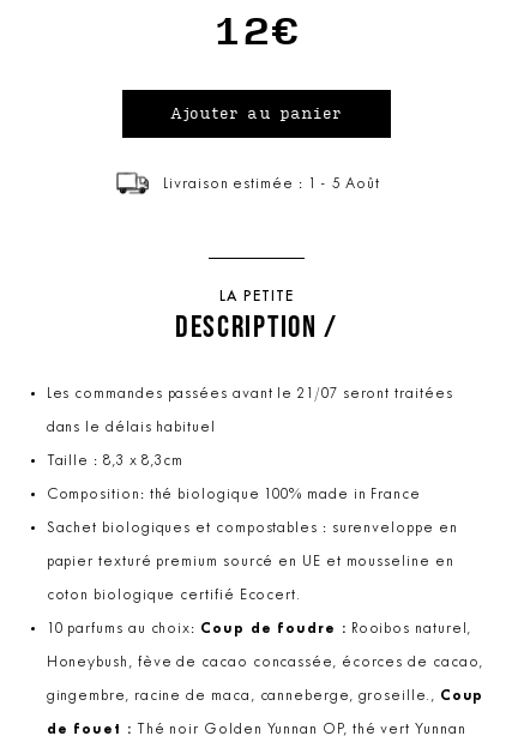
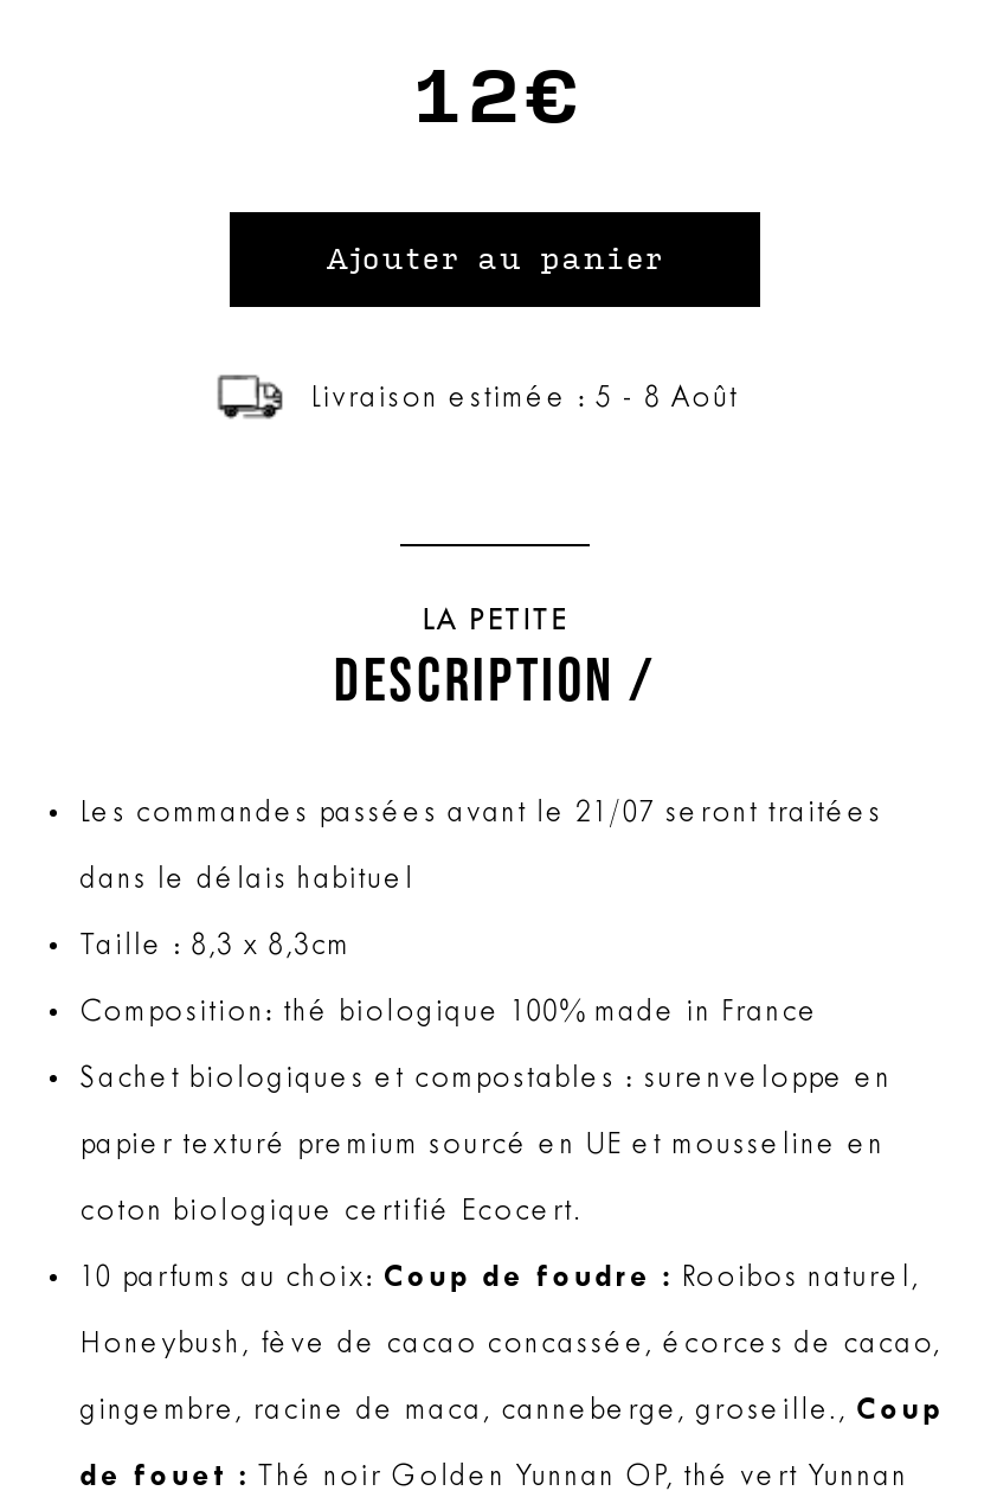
- Livraison estimée : 1 - 5 Août
+ Livraison estimée : 5 - 8 Août
